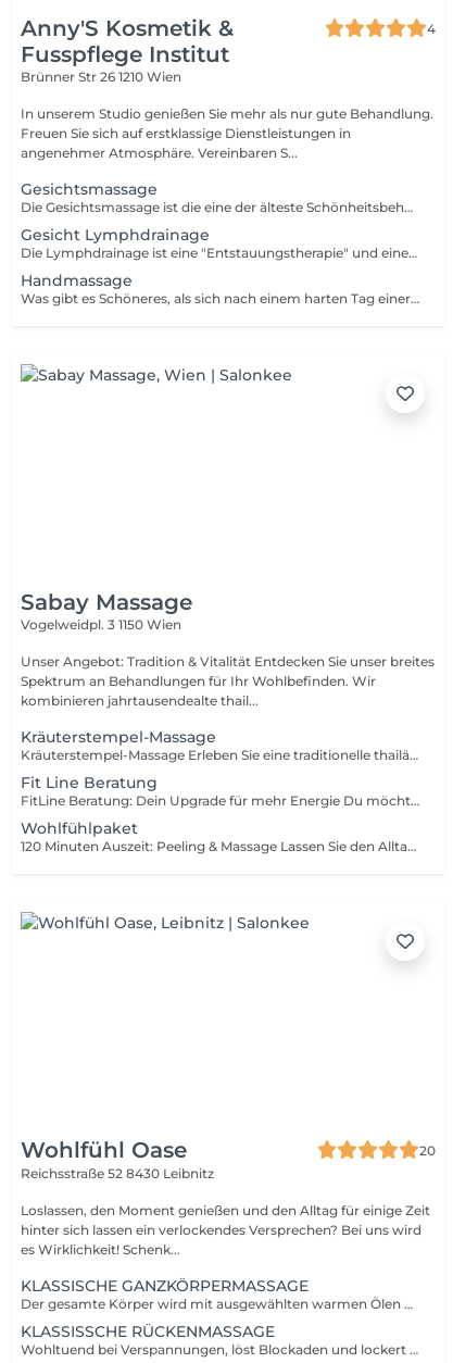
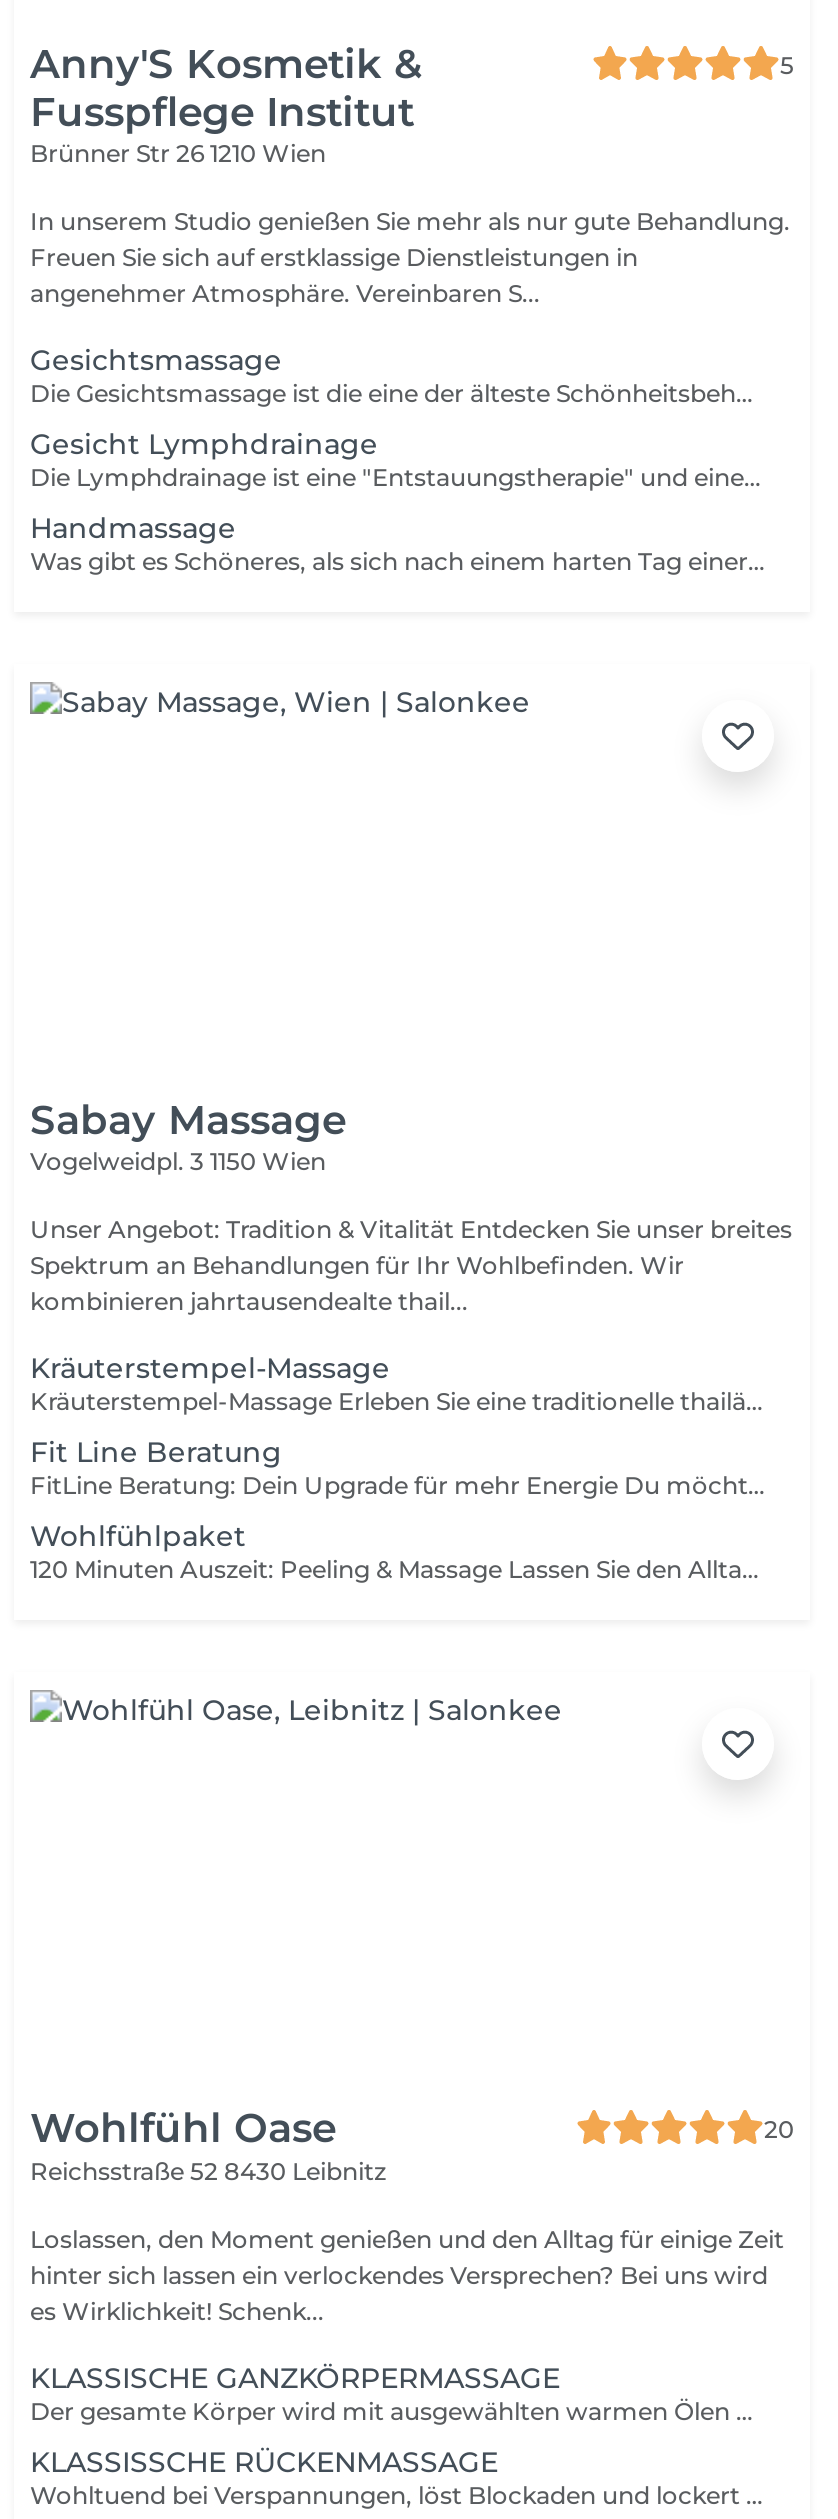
- 4
+ 5
